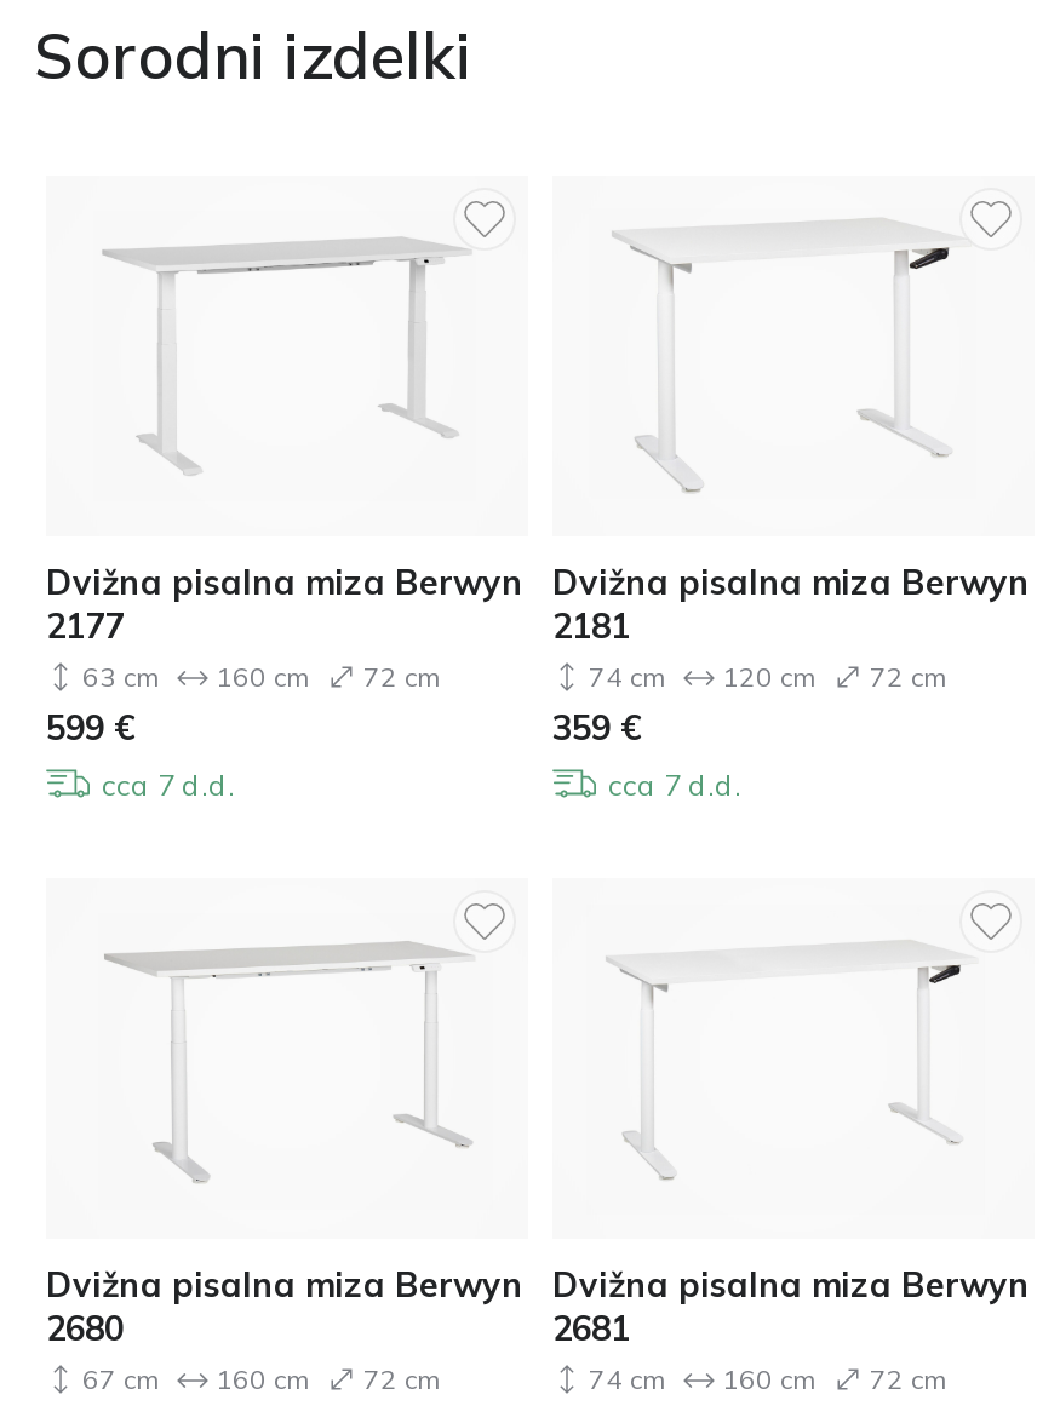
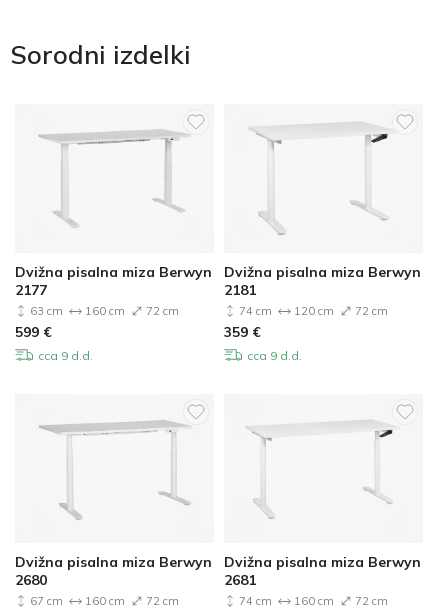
- cca 7 d.d.
+ cca 9 d.d.

- cca 7 d.d.
+ cca 9 d.d.
